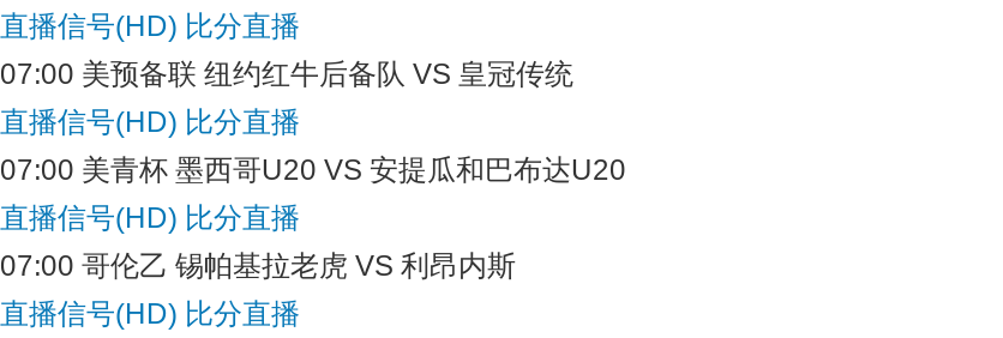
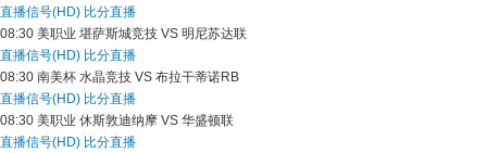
- 07:00 美预备联纽约红牛后备队 VS 皇冠传统
+ 08:30 美职业堪萨斯城竞技 VS 明尼苏达联

- 07:00 美青杯墨西哥U20 VS 安提瓜和巴布达U20
+ 08:30 南美杯水晶竞技 VS 布拉干蒂诺RB

- 07:00 哥伦乙锡帕基拉老虎 VS 利昂内斯
+ 08:30 美职业休斯敦迪纳摩 VS 华盛顿联
